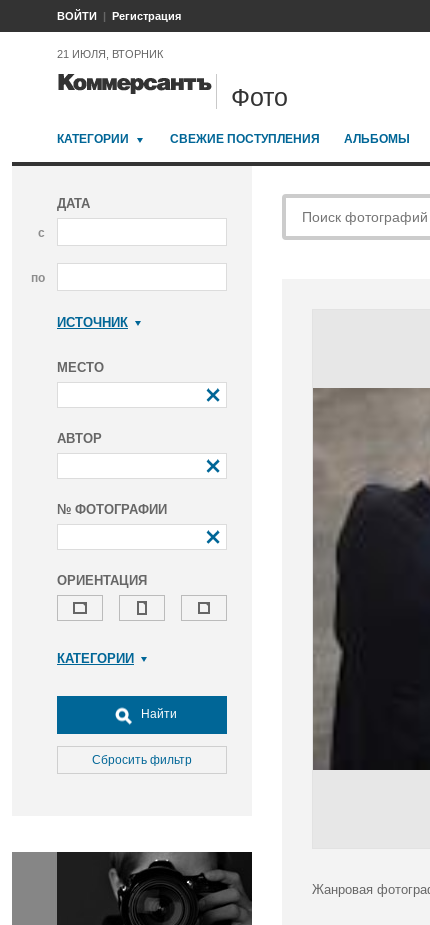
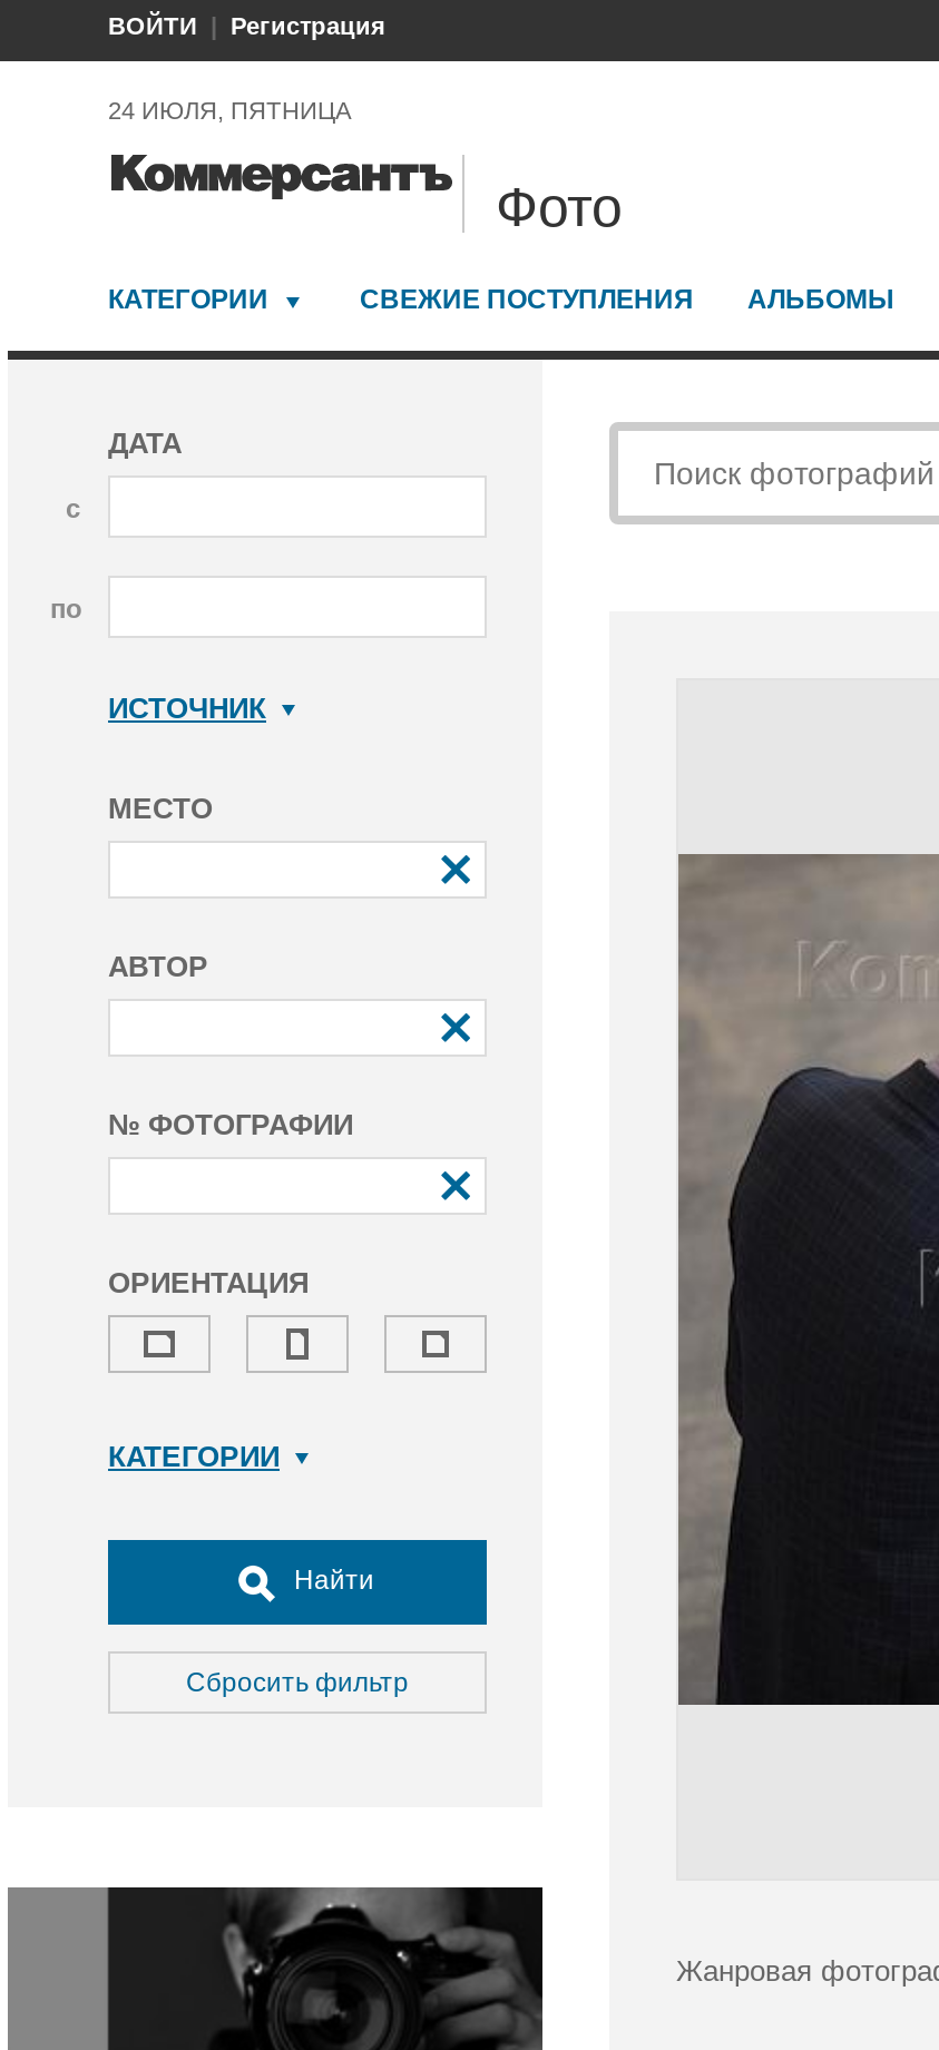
- 21 ИЮЛЯ, ВТОРНИК
+ 24 ИЮЛЯ, ПЯТНИЦА
